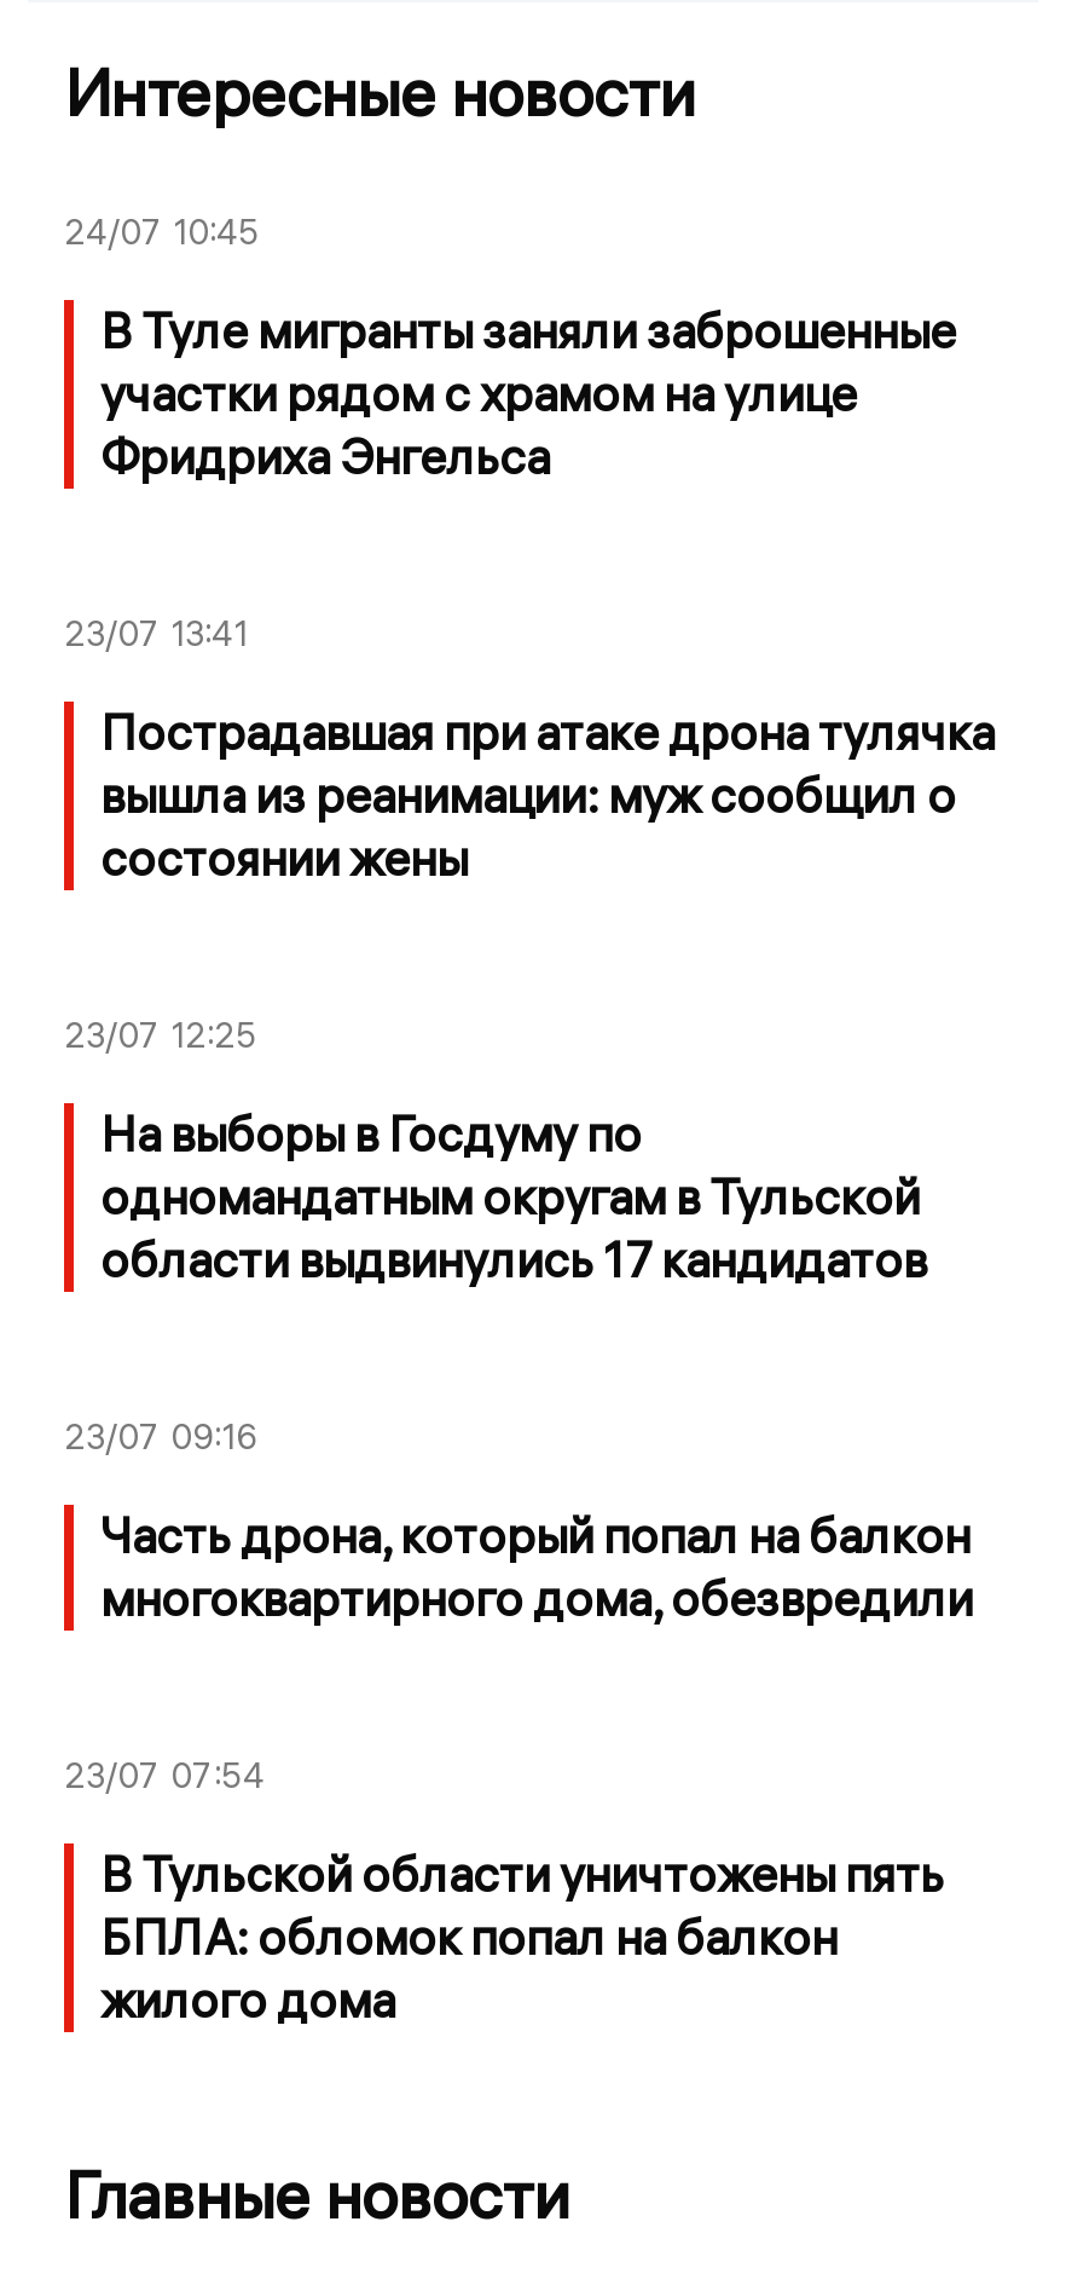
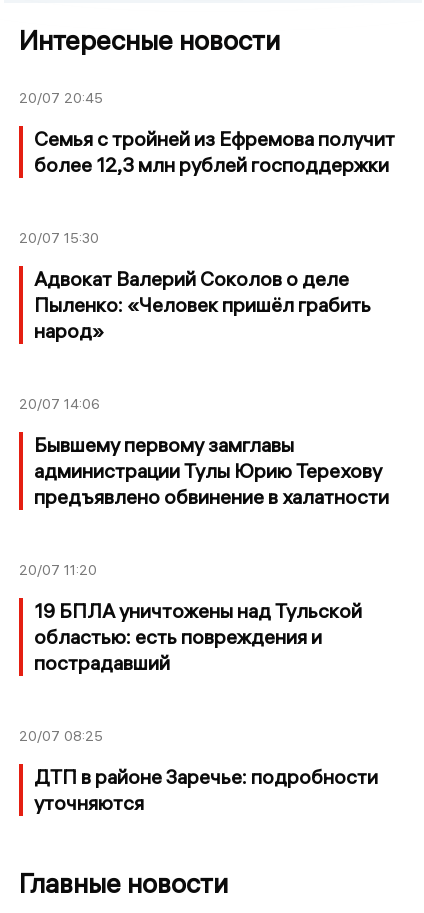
- 24/07 10:45
+ 20/07 20:45

- В Туле мигранты заняли заброшенные
- участки рядом с храмом на улице
- Фридриха Энгельса
+ Семья с тройней из Ефремова получит
+ более 12,3 млн рублей господдержки

- 23/07 13:41
+ 20/07 15:30

- Пострадавшая при атаке дрона тулячка
- вышла из реанимации: муж сообщил о
- состоянии жены
+ Адвокат Валерий Соколов о деле
+ Пыленко: «Человек пришёл грабить
+ народ»

- 23/07 12:25
+ 20/07 14:06

- На выборы в Госдуму по
- одномандатным округам в Тульской
- области выдвинулись 17 кандидатов
+ Бывшему первому замглавы
+ администрации Тулы Юрию Терехову
+ предъявлено обвинение в халатности

- 23/07 09:16
+ 20/07 11:20

- Часть дрона, который попал на балкон
- многоквартирного дома, обезвредили
+ 19 БПЛА уничтожены над Тульской
+ областью: есть повреждения и
+ пострадавший

- 23/07 07:54
+ 20/07 08:25

- В Тульской области уничтожены пять
- БПЛА: обломок попал на балкон
- жилого дома
+ ДТП в районе Заречье: подробности
+ уточняются
